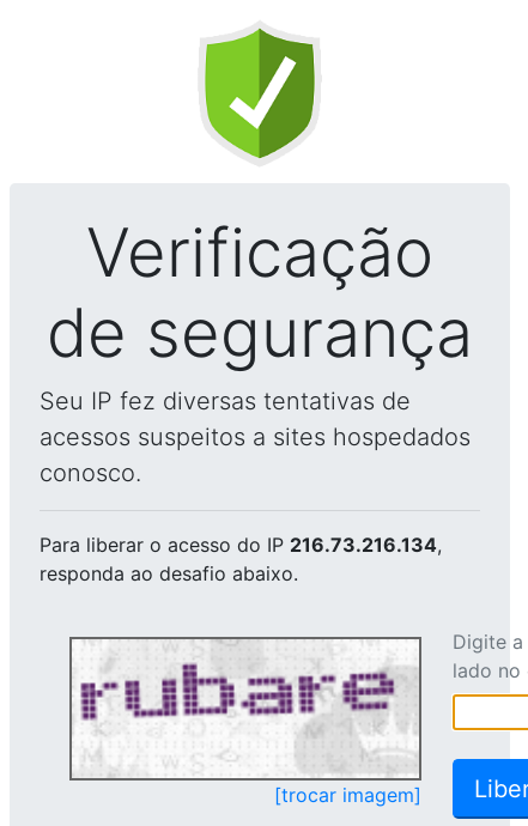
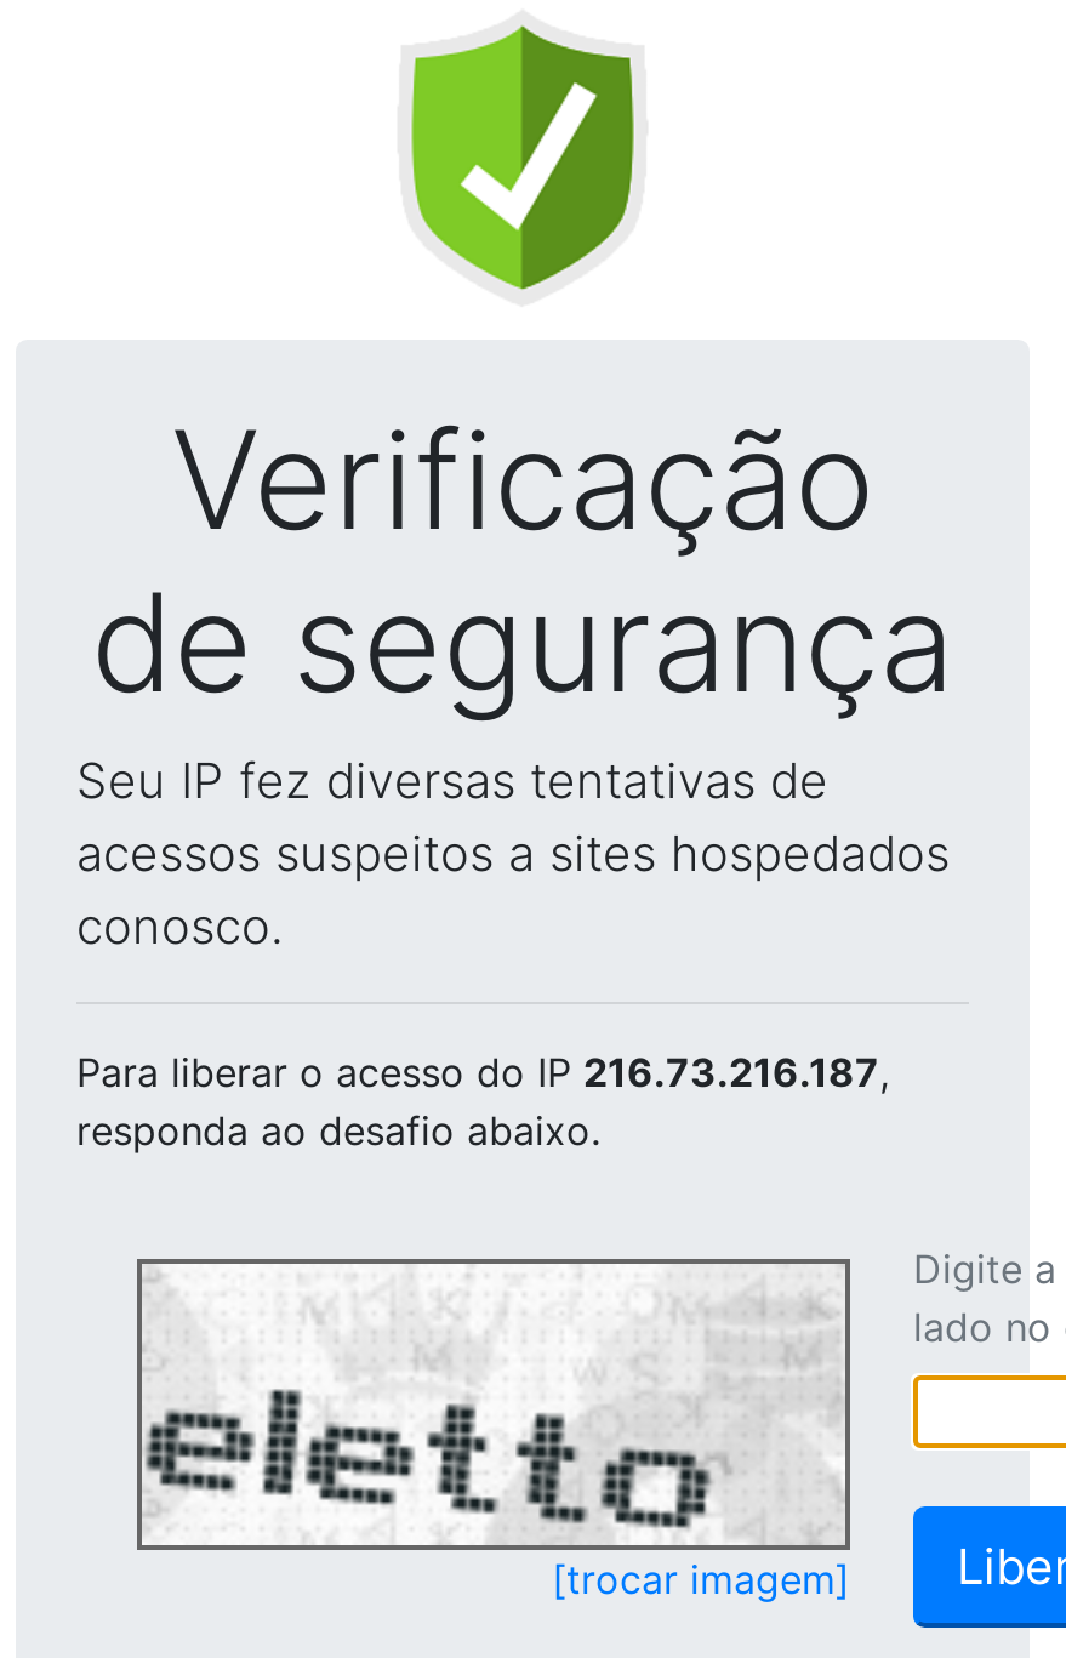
- Para liberar o acesso do IP 216.73.216.134,
+ Para liberar o acesso do IP 216.73.216.187,

- [image]
+ [image]
